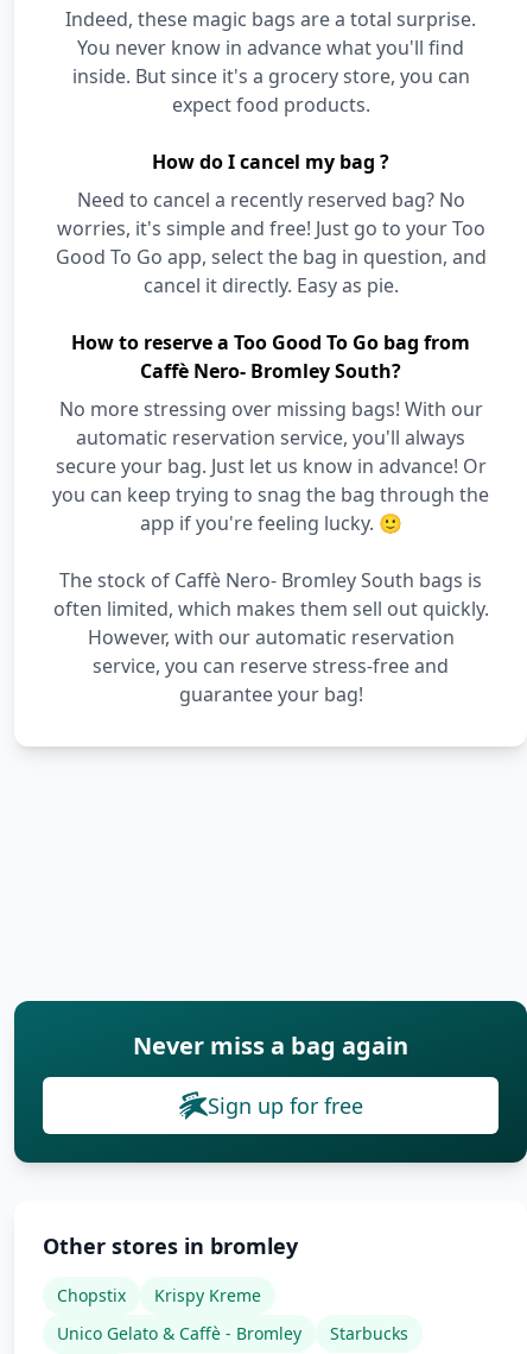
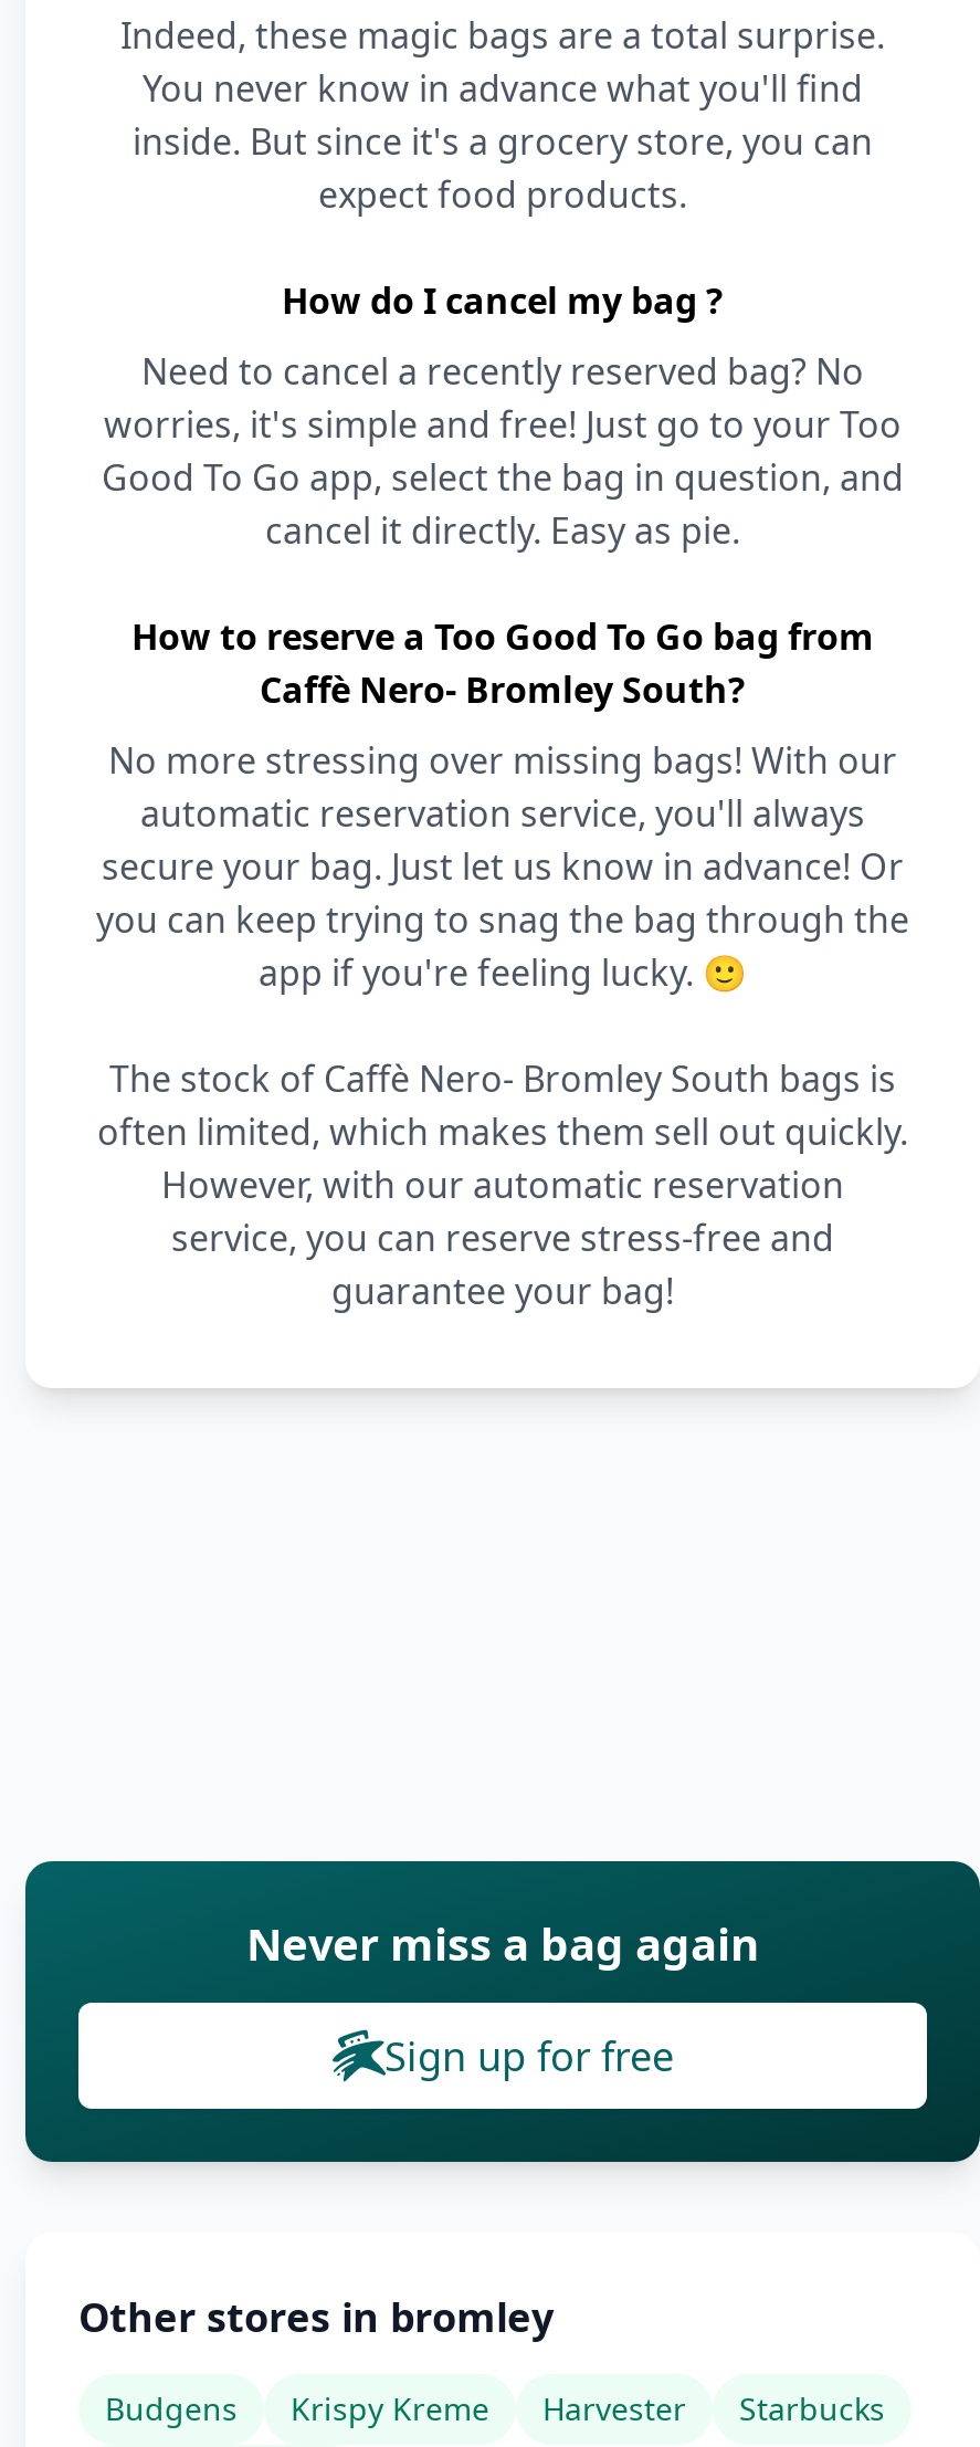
- Chopstix
+ Budgens

- Unico Gelato & Caffè - Bromley
+ Harvester
